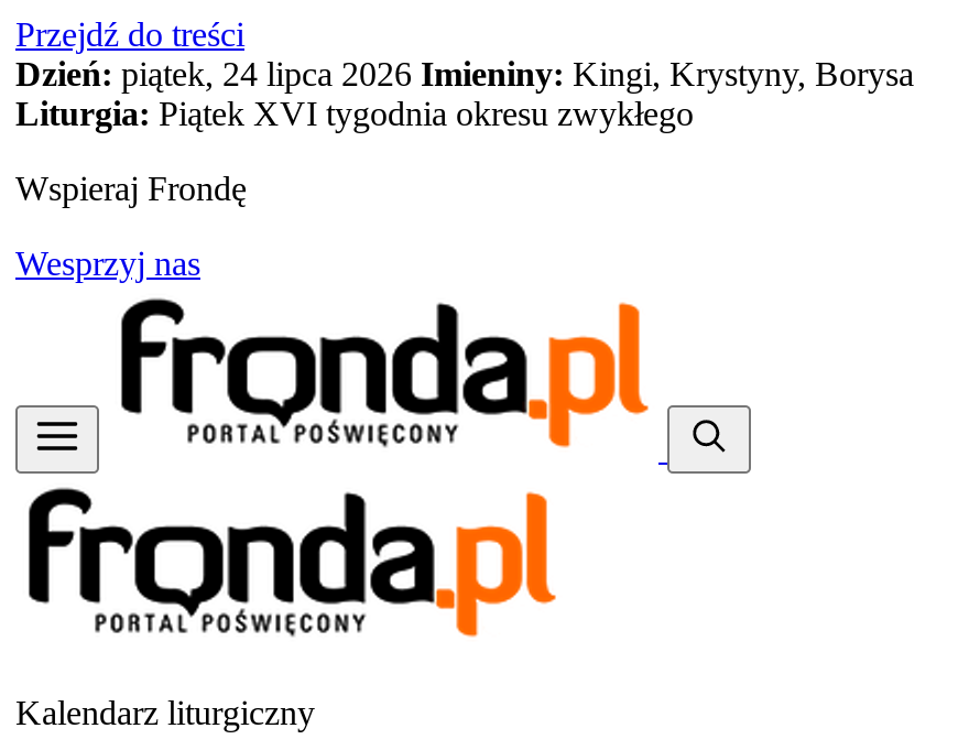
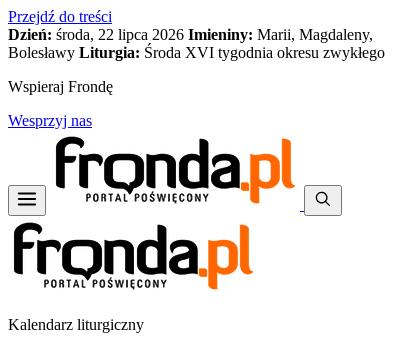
- Dzień: piątek, 24 lipca 2026 Imieniny: Kingi, Krystyny, Borysa
- Liturgia: Piątek XVI tygodnia okresu zwykłego
+ Dzień: środa, 22 lipca 2026 Imieniny: Marii, Magdaleny,
+ Bolesławy Liturgia: Środa XVI tygodnia okresu zwykłego
